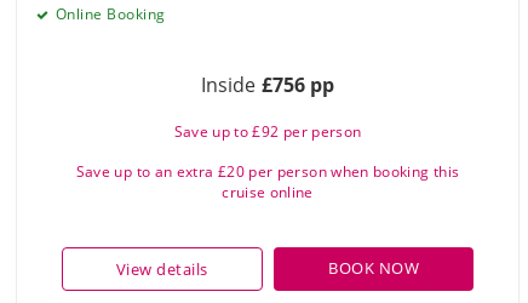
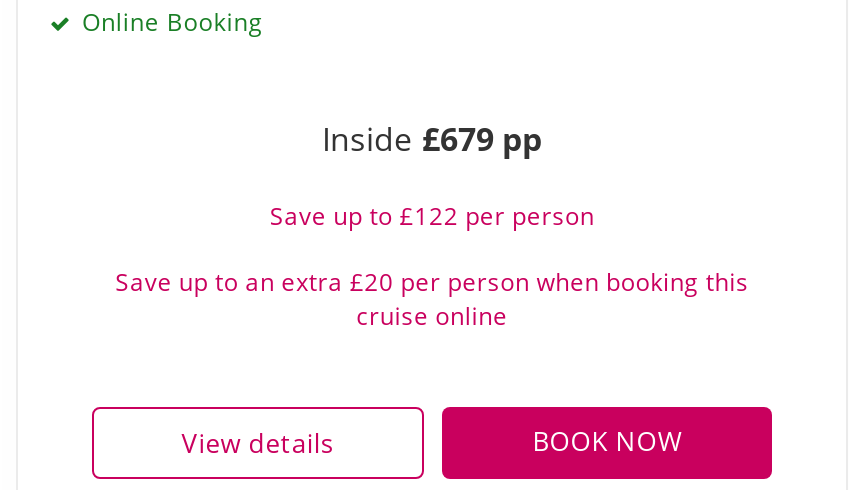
- Inside £756 pp
+ Inside £679 pp

- Save up to £92 per person
+ Save up to £122 per person
